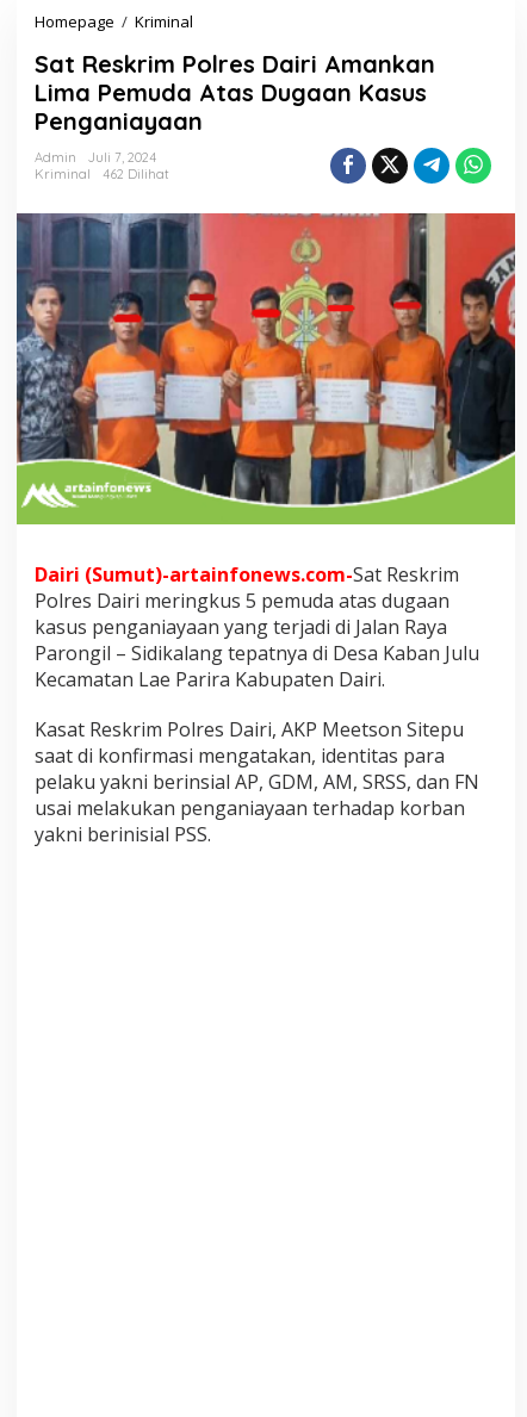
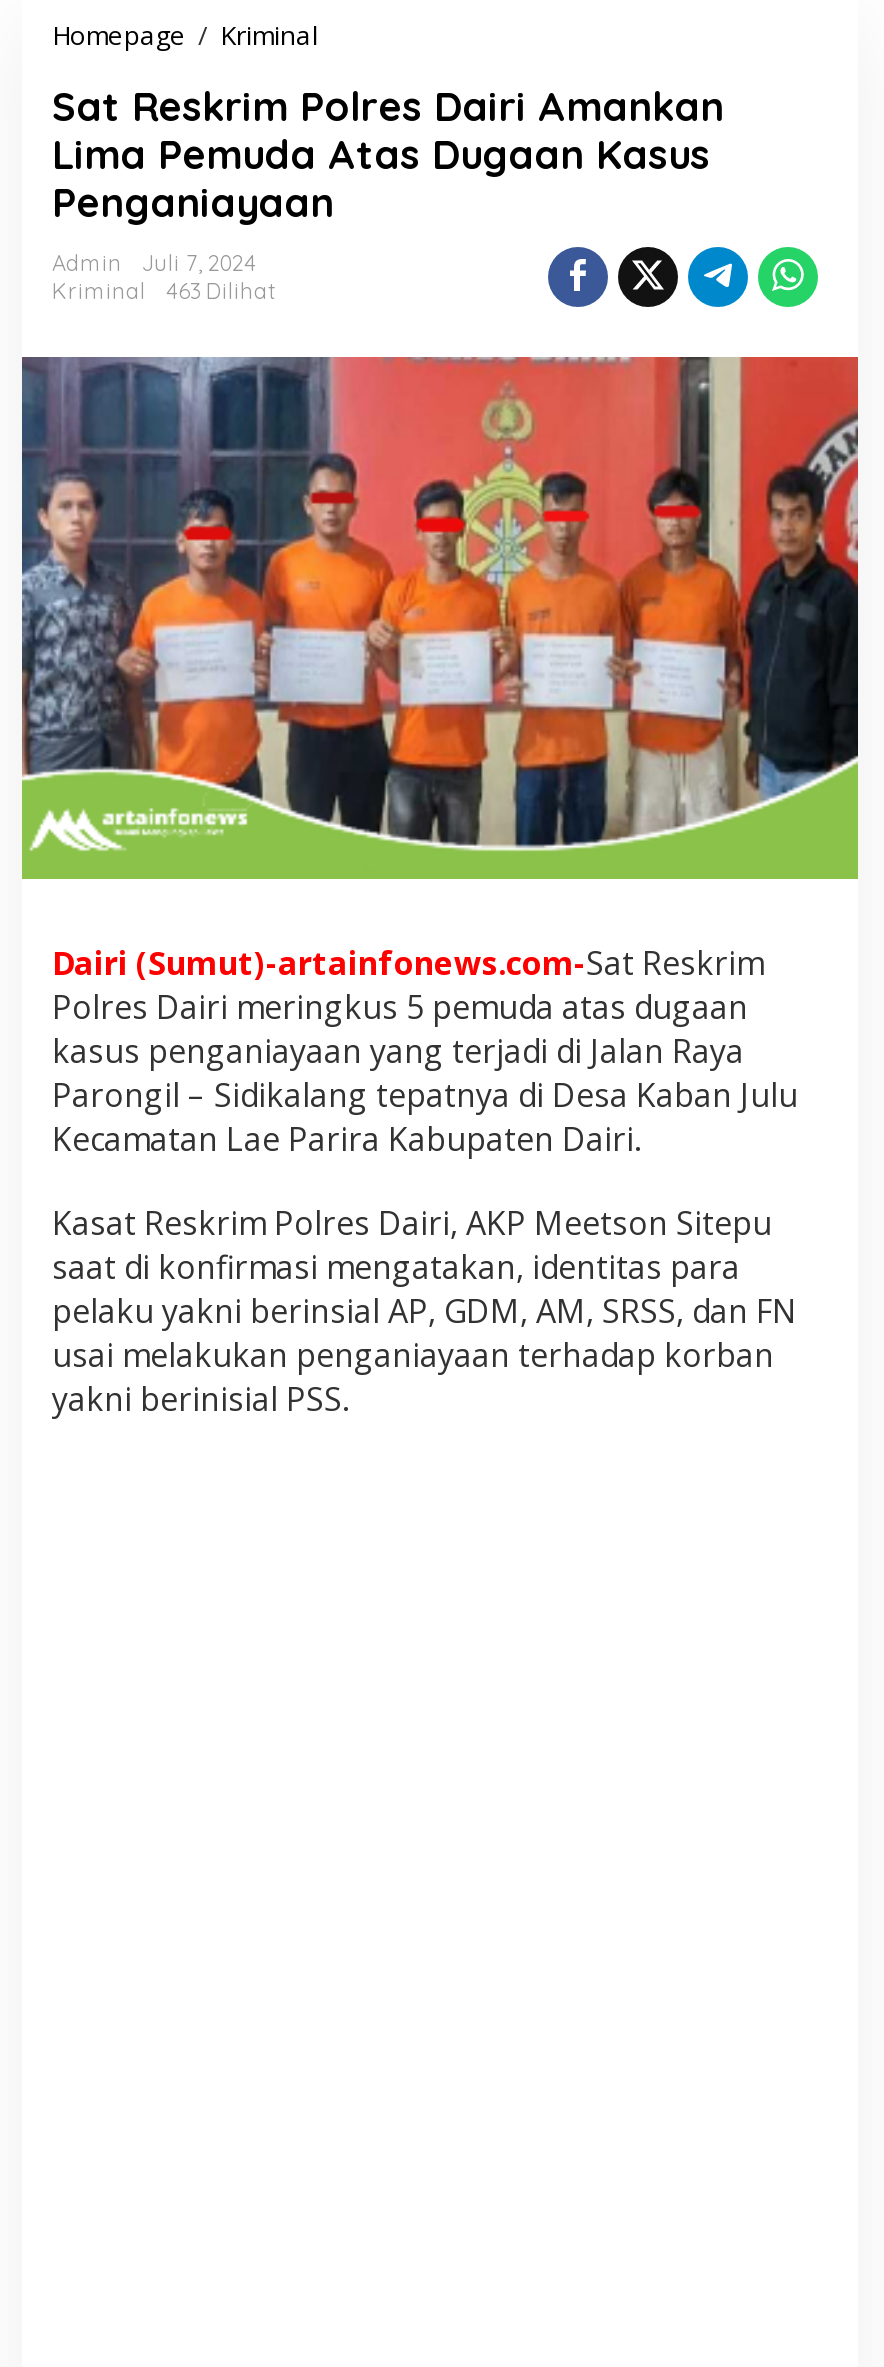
- 462 Dilihat
+ 463 Dilihat
